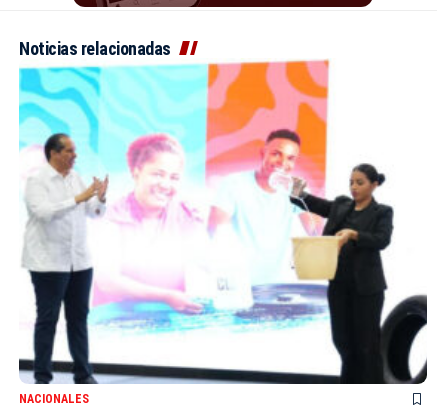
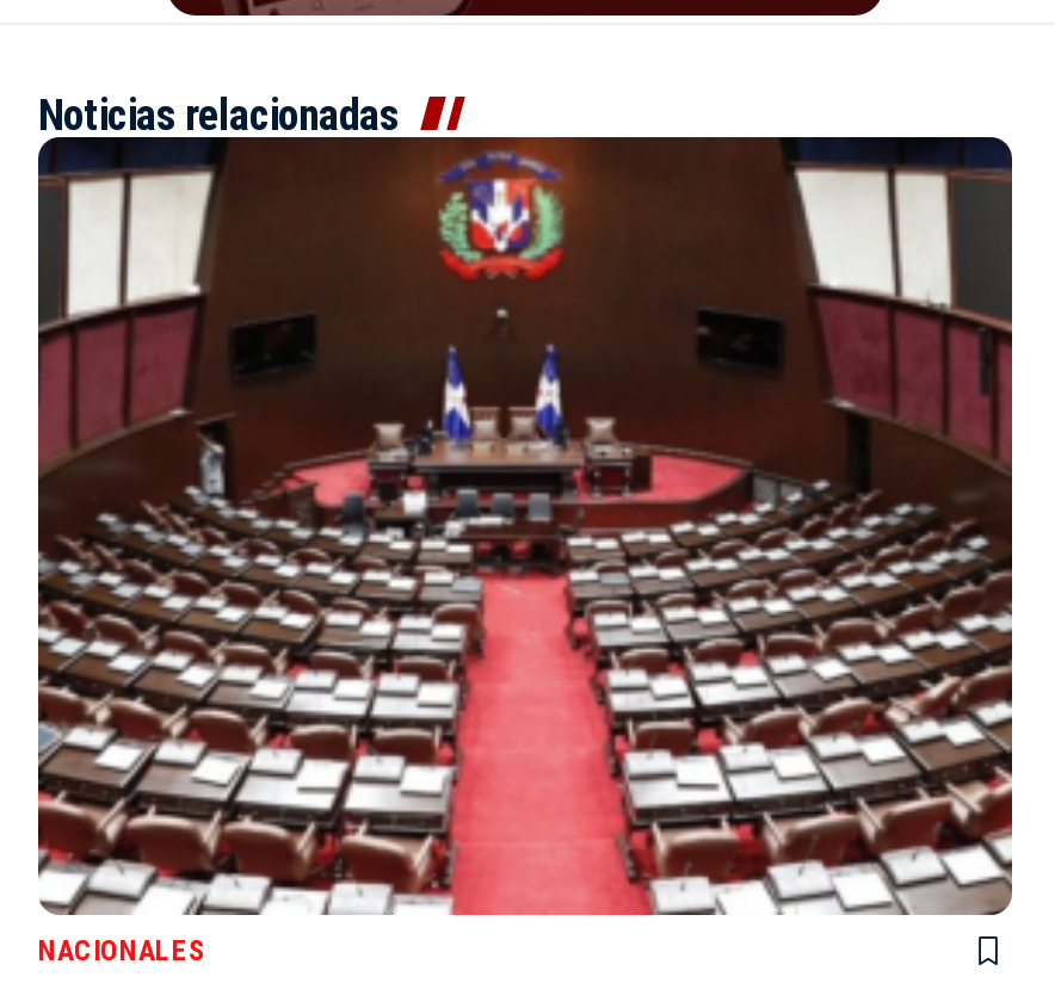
- [image]
+ [image]
